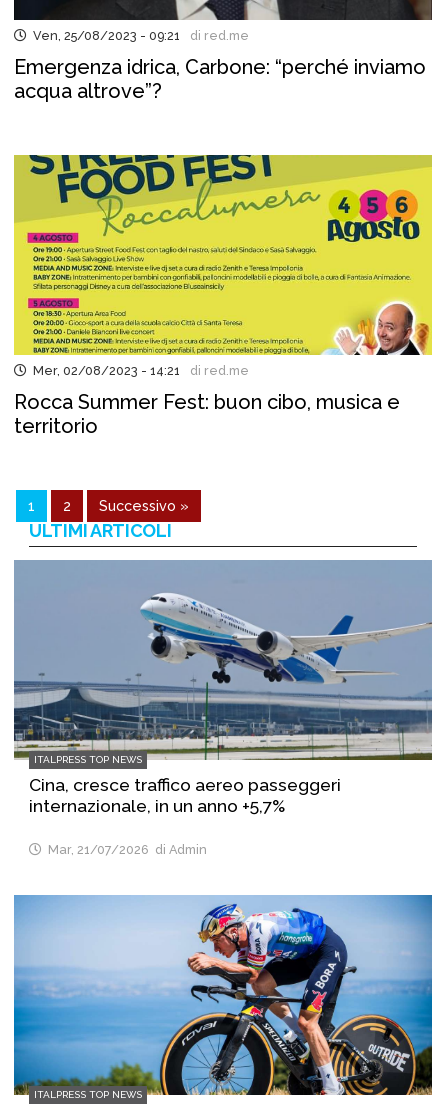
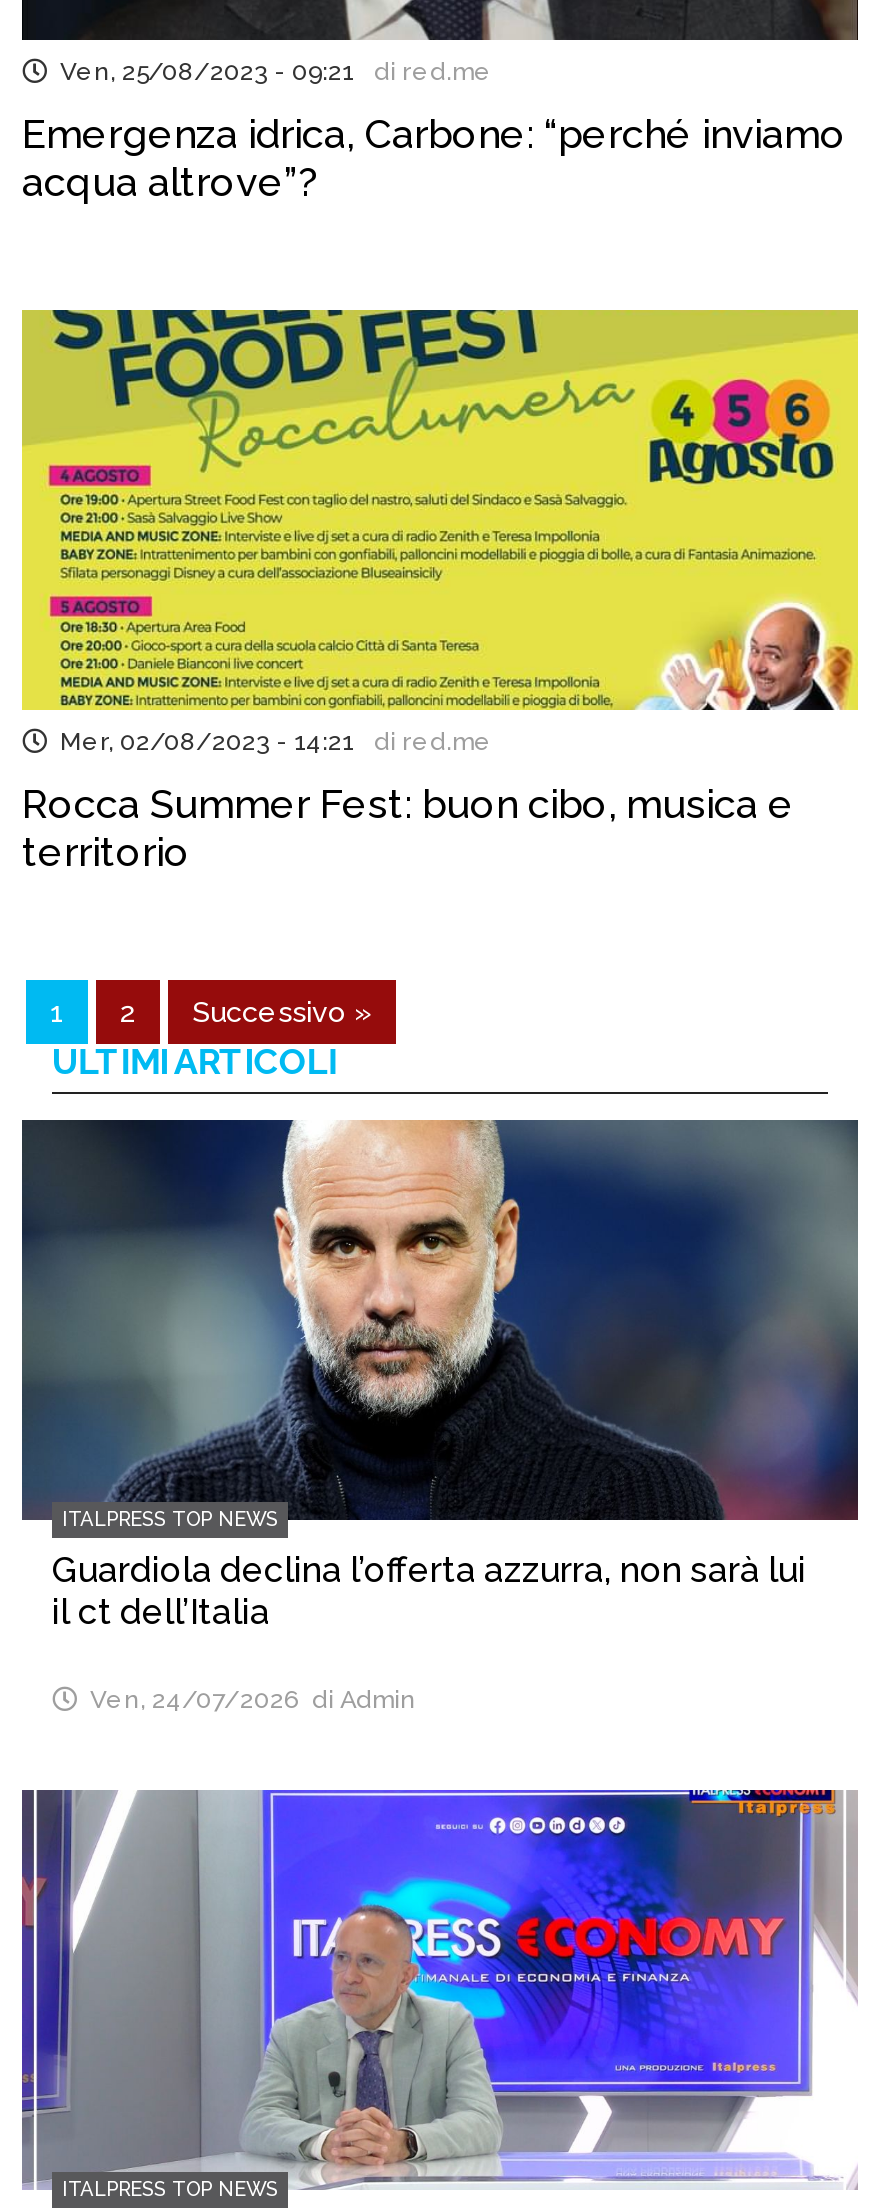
- [image]
- Cina, cresce traffico aereo passeggeri
- internazionale, in un anno +5,7%
+ [image]
+ Guardiola declina l’offerta azzurra, non sarà lui
+ il ct dell’Italia

- Mar, 21/07/2026 di Admin
+ Ven, 24/07/2026 di Admin

- [image]
+ [image]
